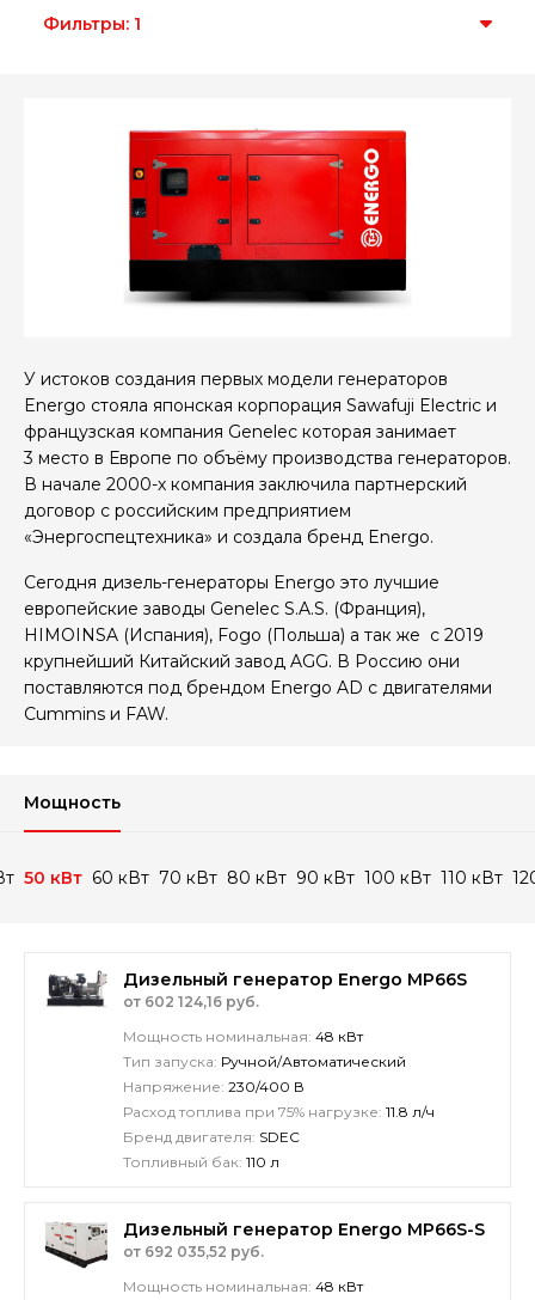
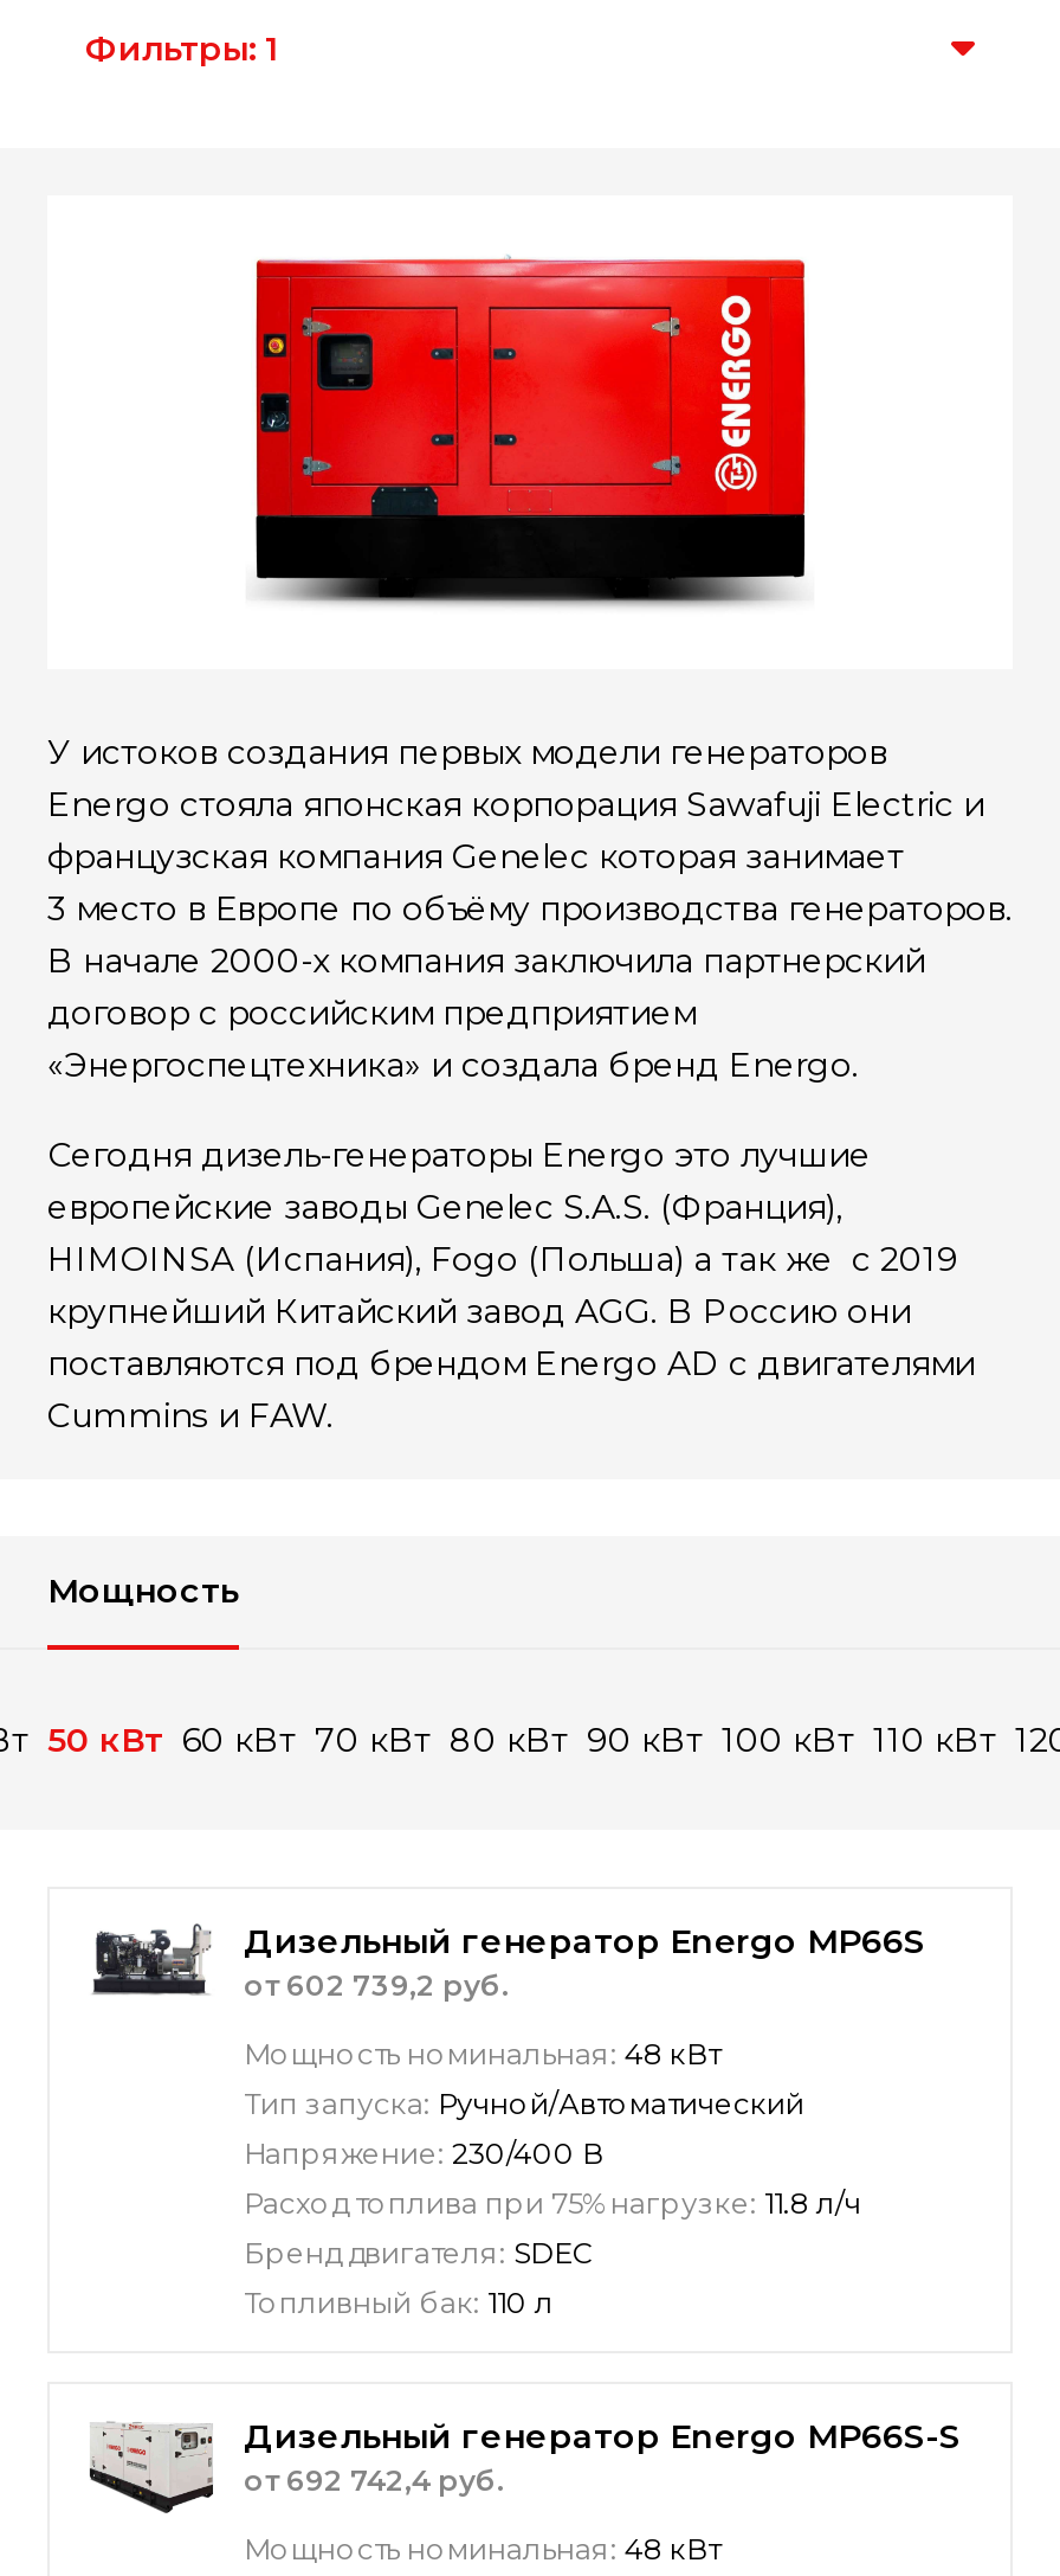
- от 602 124,16 руб.
+ от 602 739,2 руб.

- от 692 035,52 руб.
+ от 692 742,4 руб.
